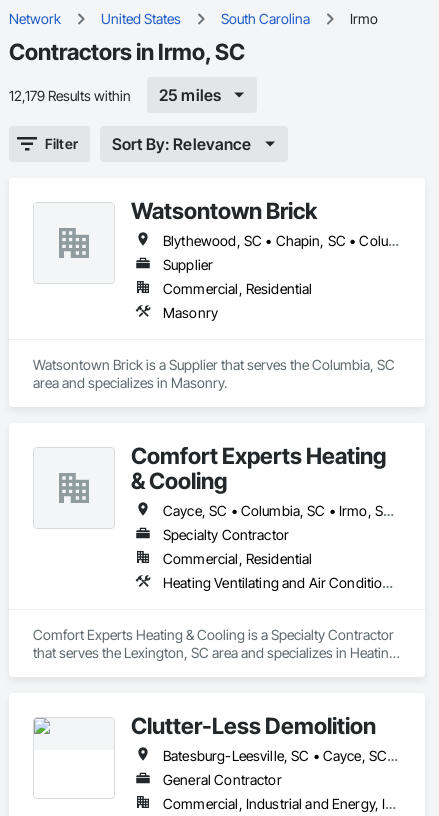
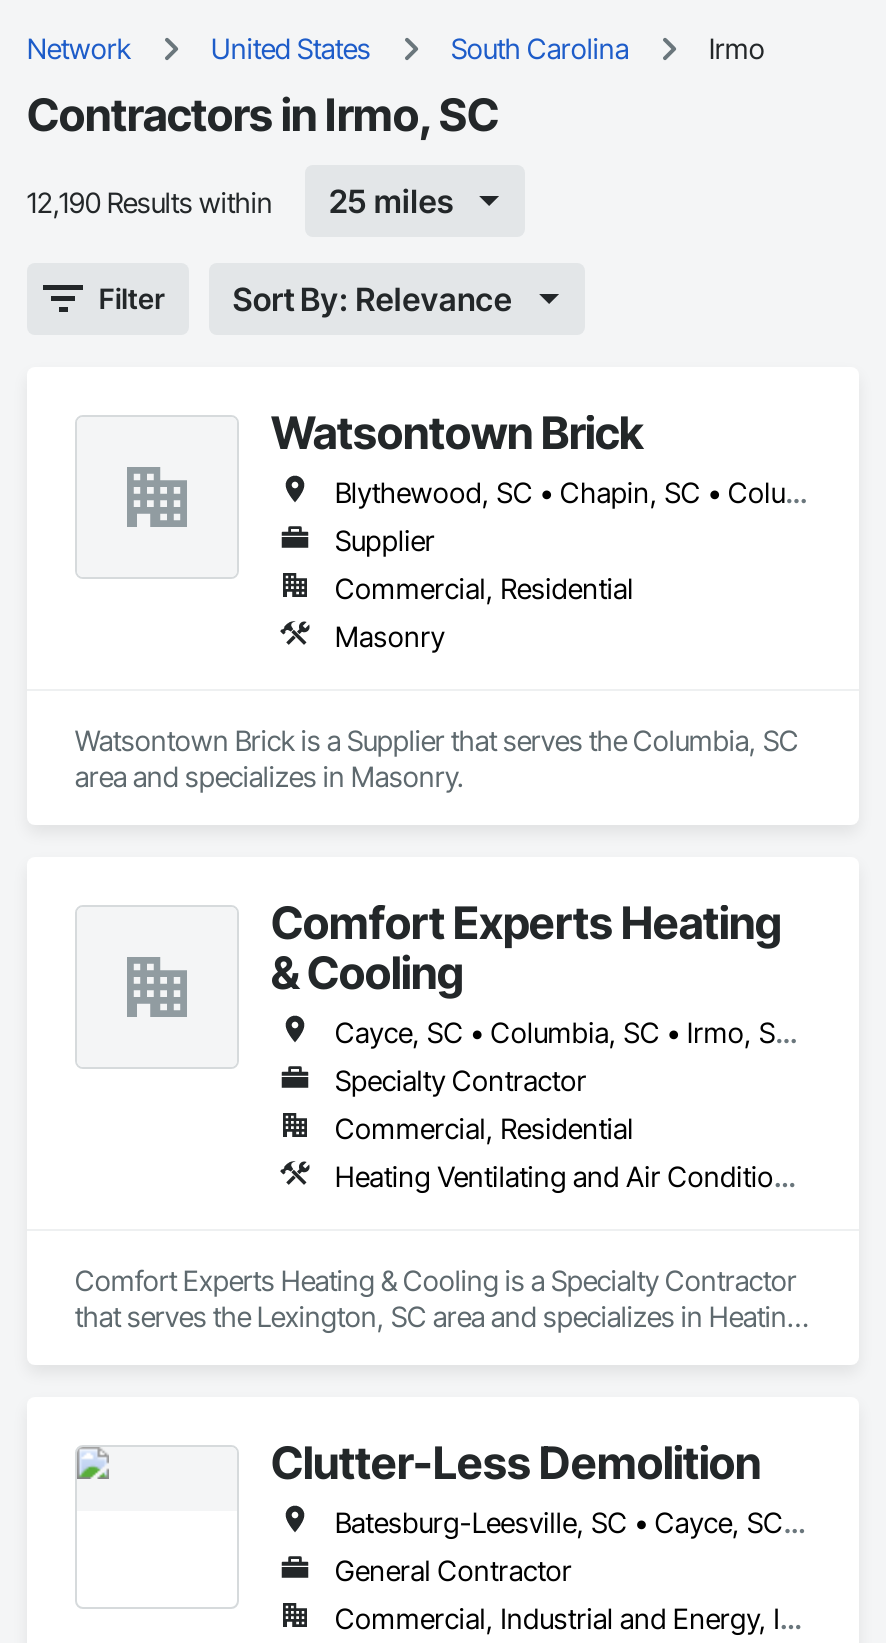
- 12,179 Results within
+ 12,190 Results within
